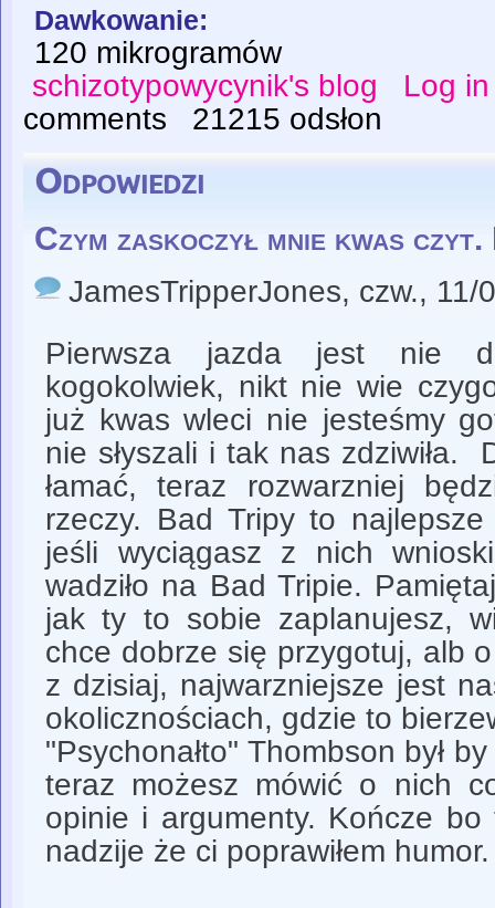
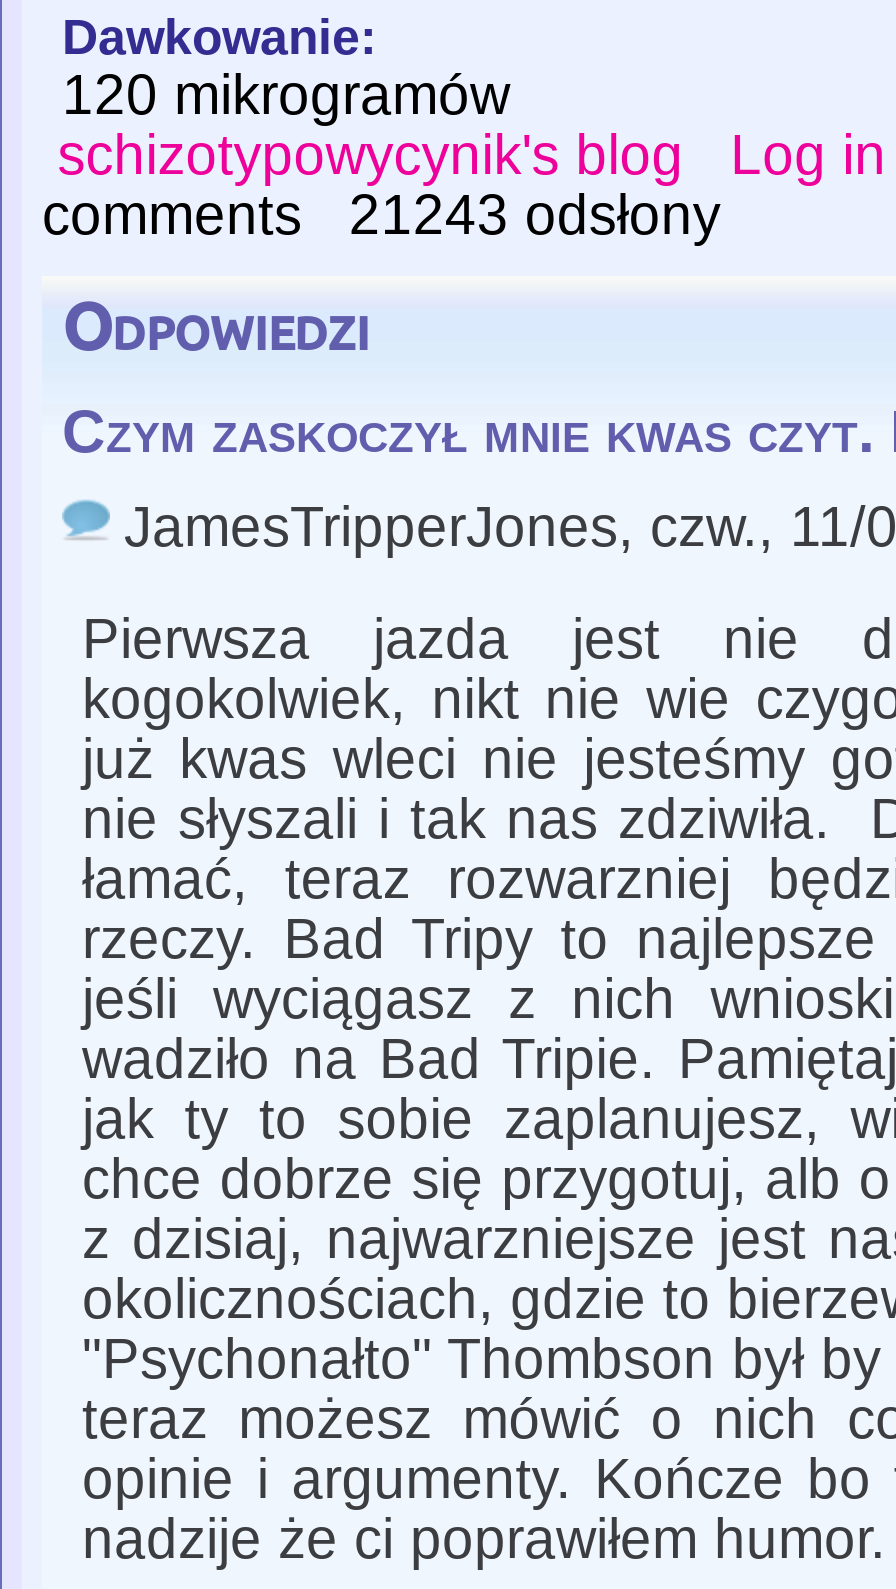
- comments 21215 odsłon
+ comments 21243 odsłony
